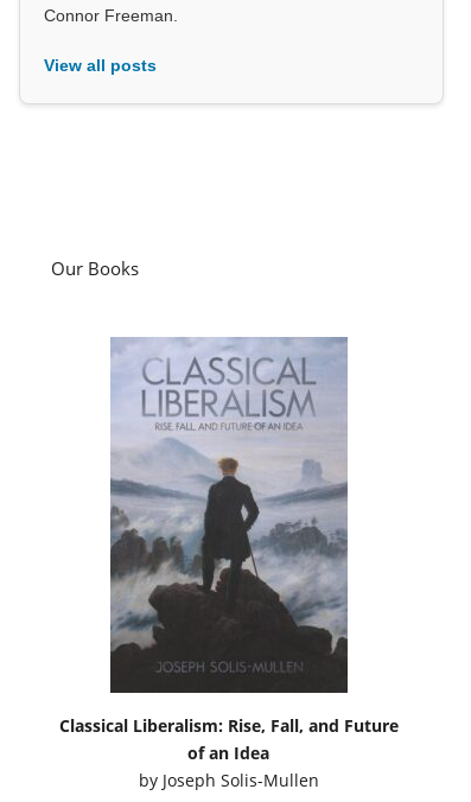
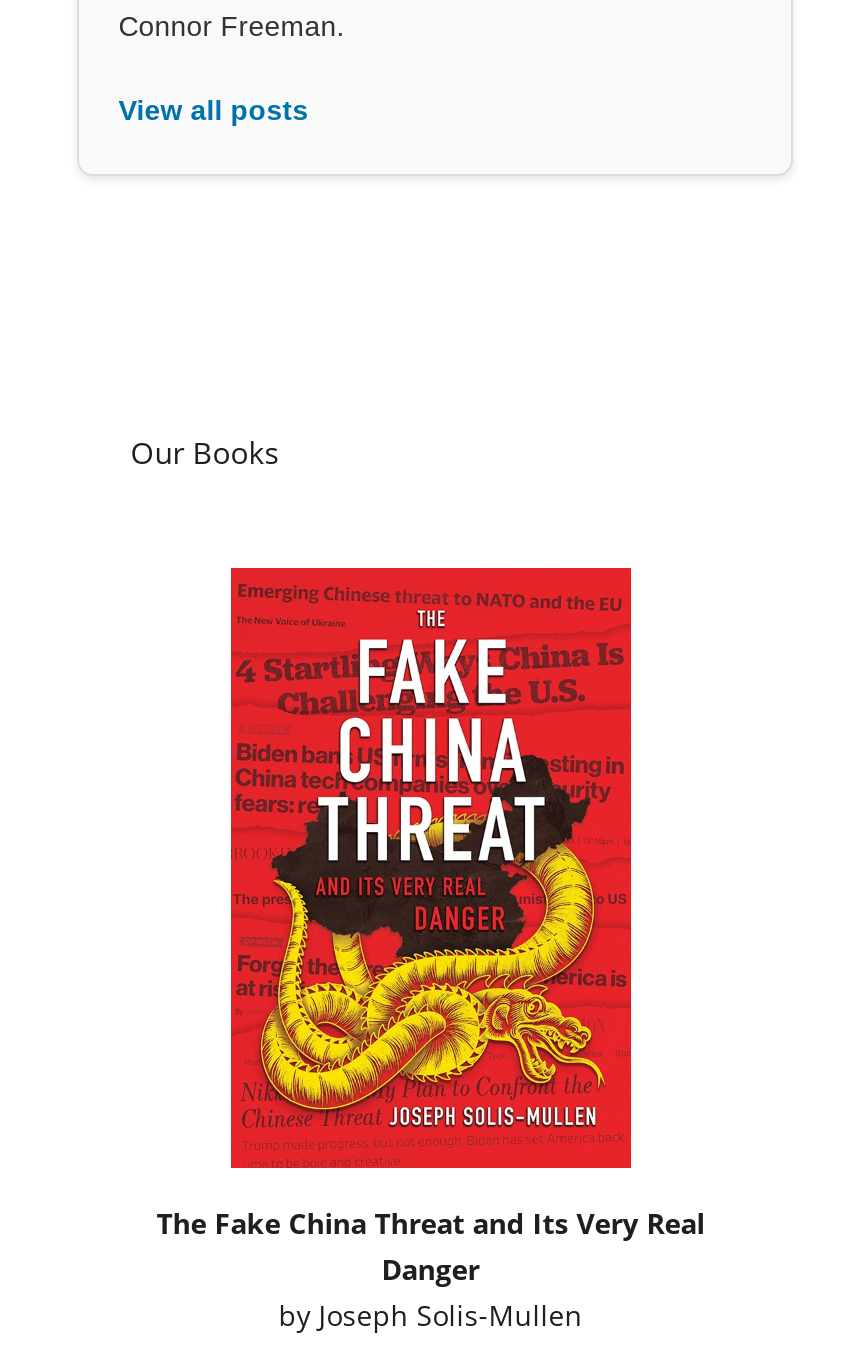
- [image]
- Classical Liberalism: Rise, Fall, and Future
- of an Idea
+ [image]
+ The Fake China Threat and Its Very Real
+ Danger
